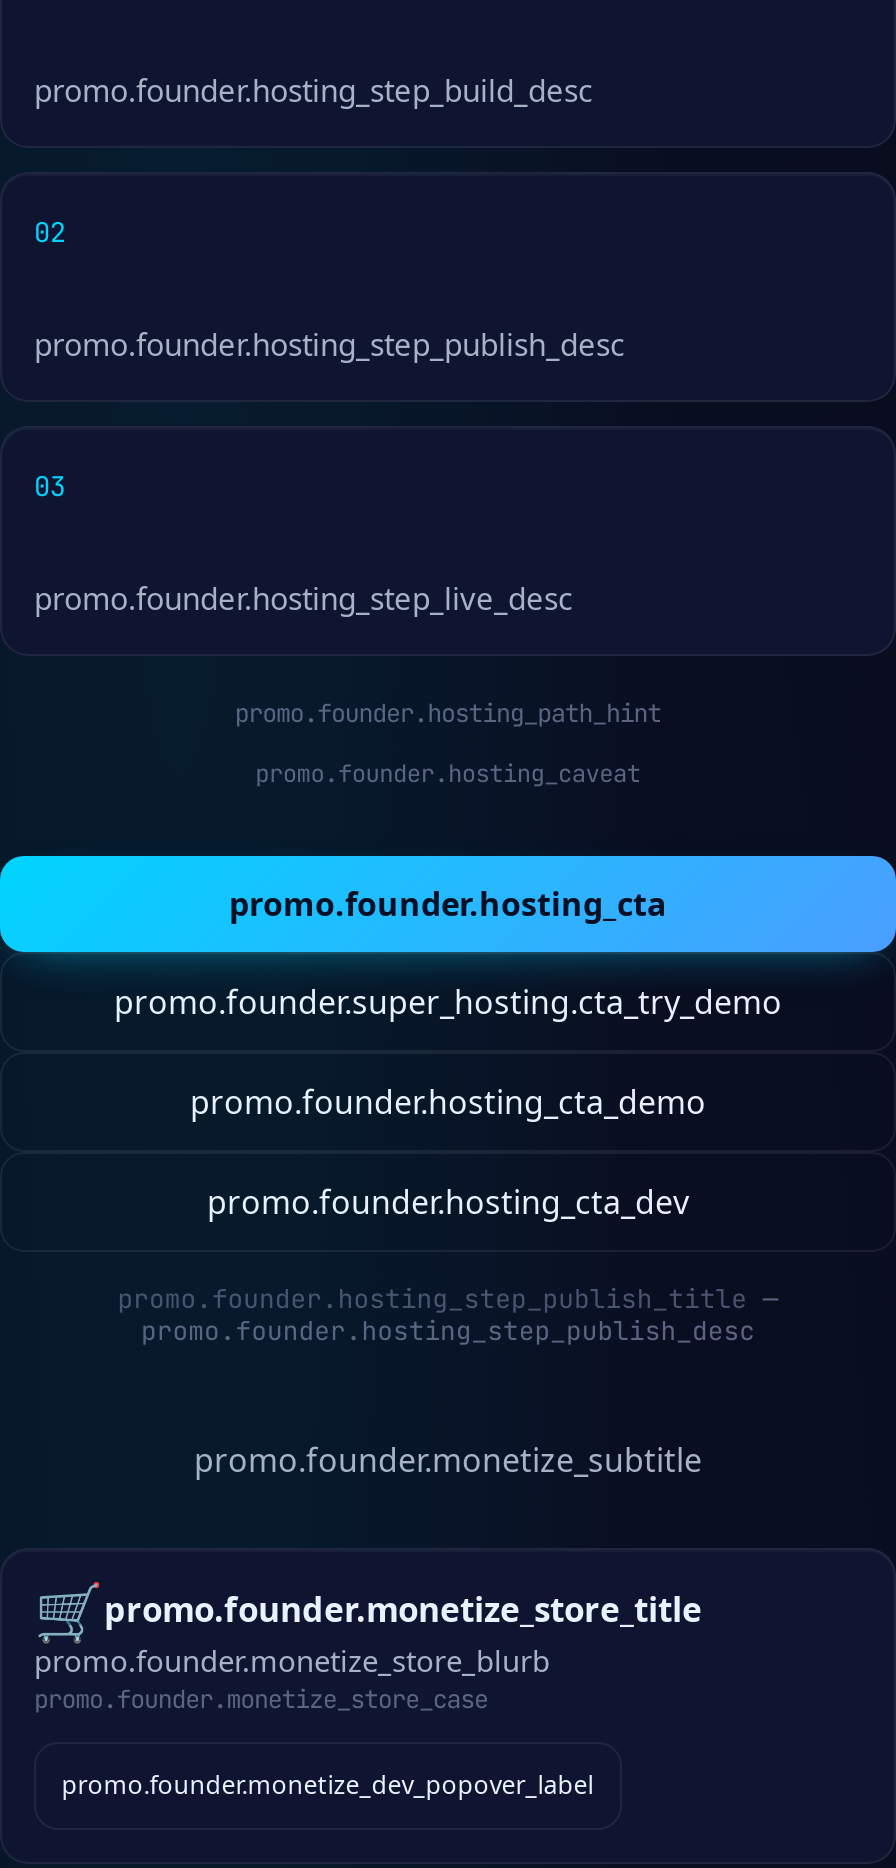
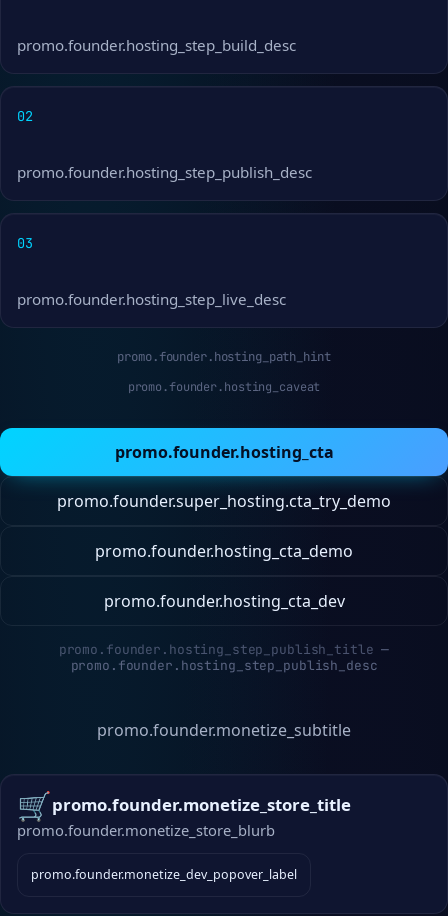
- promo.founder.monetize_store_case
